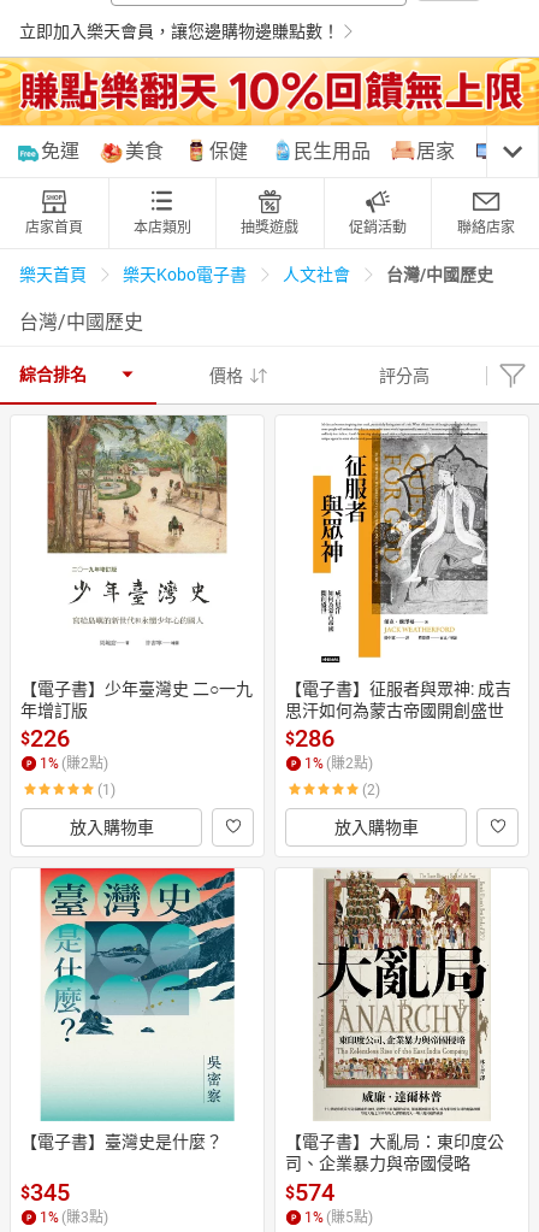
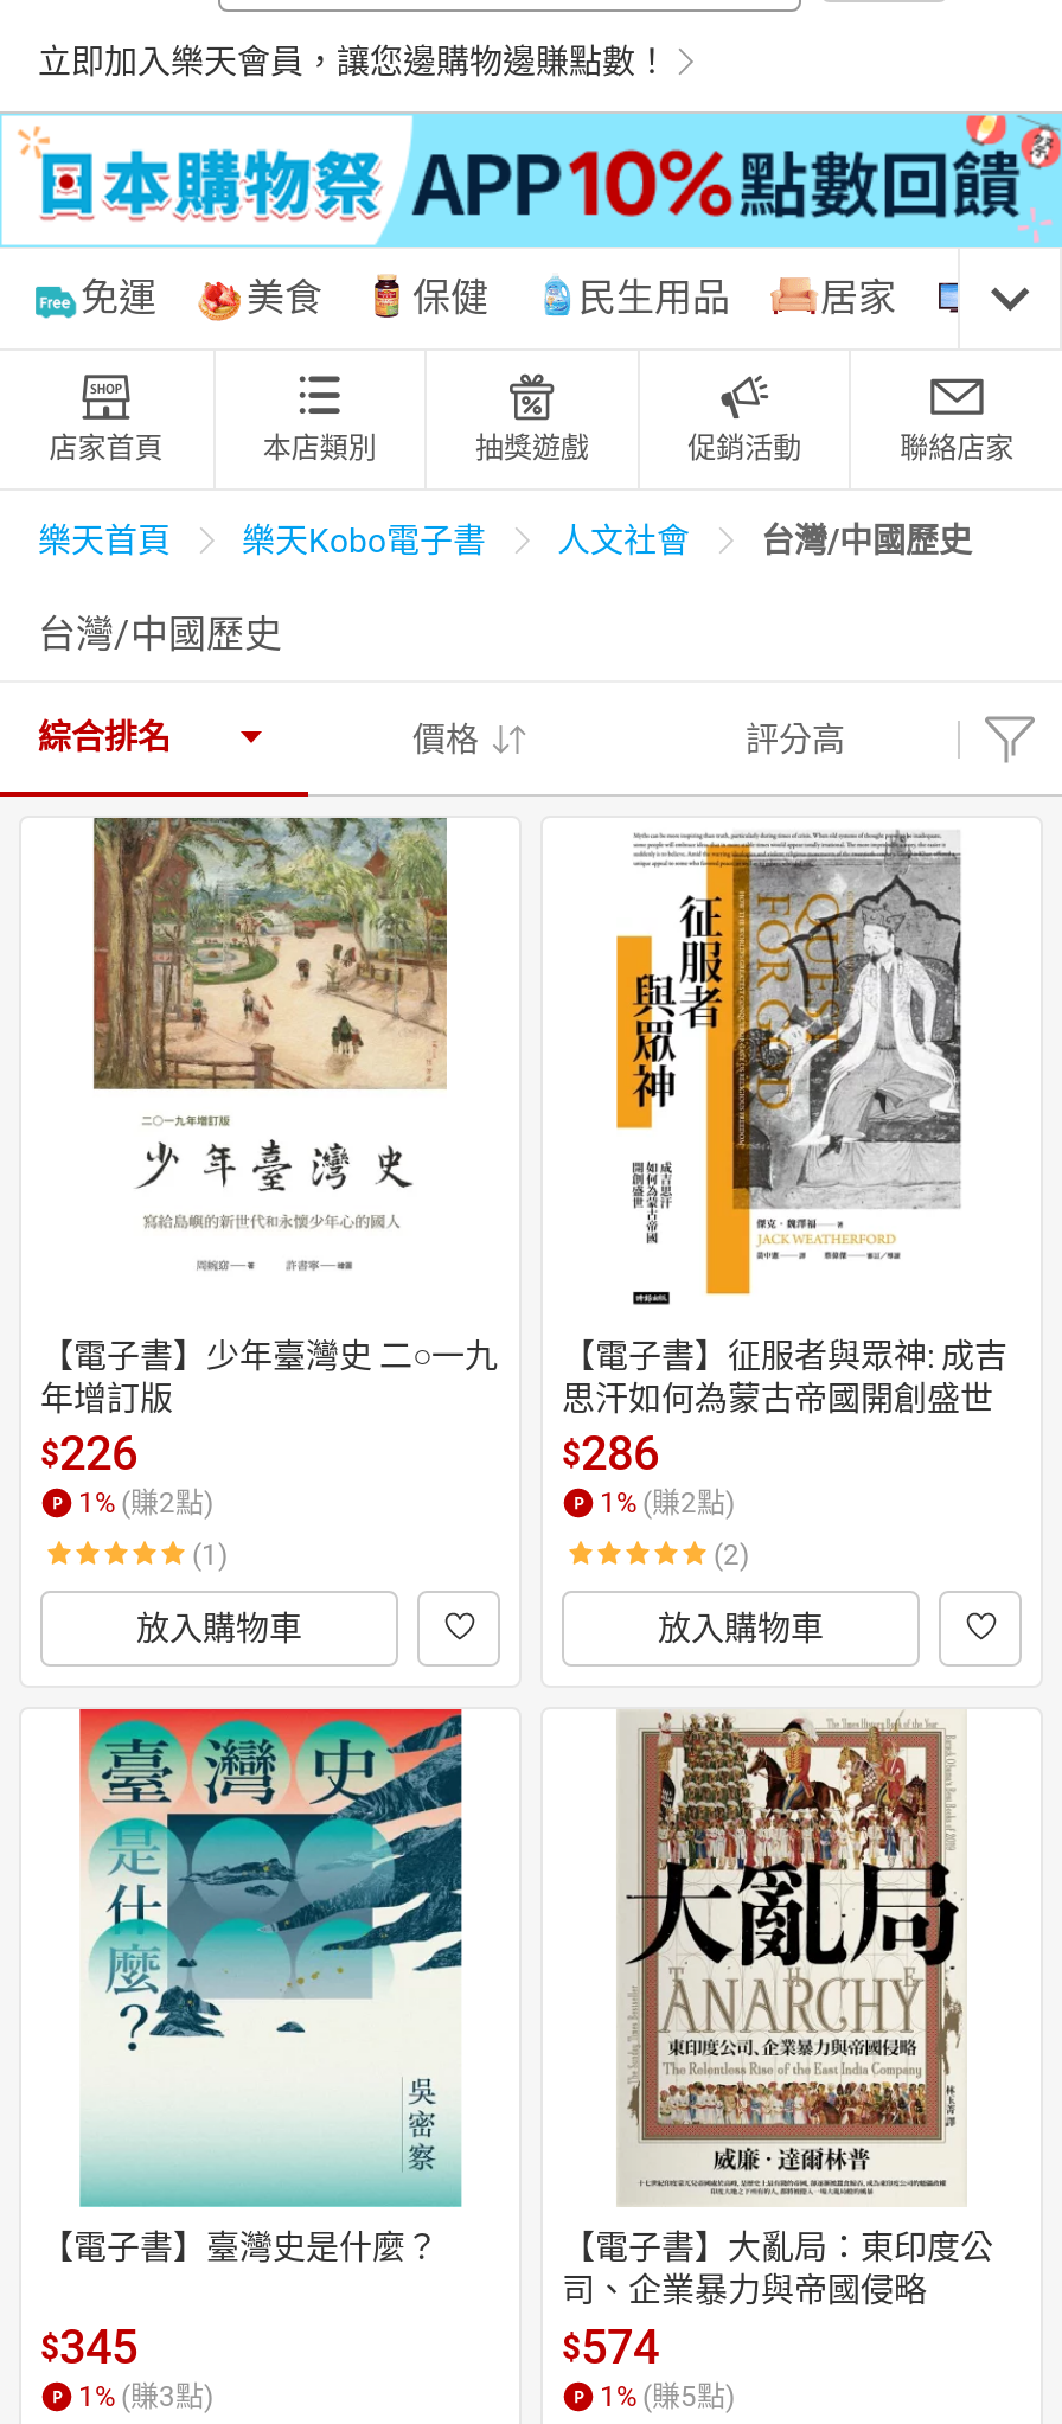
- [image]
+ [image]
